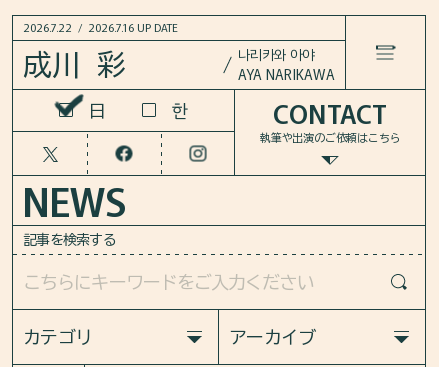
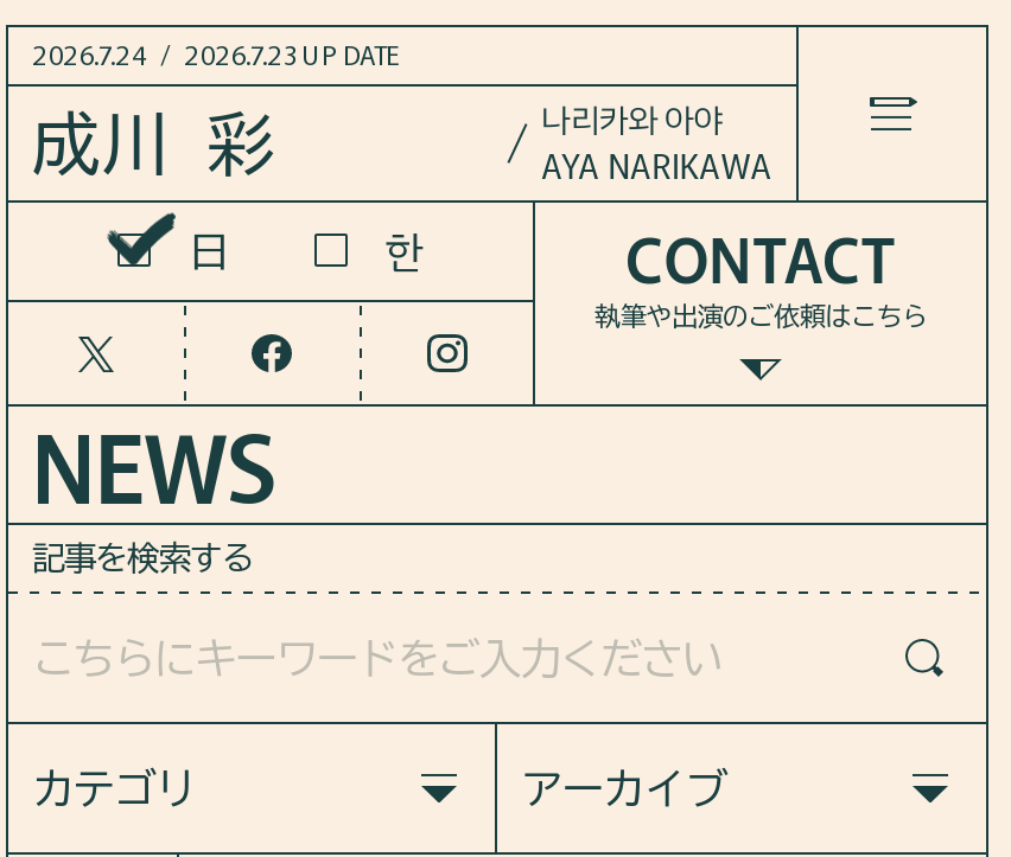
- 2026.7.22 / 2026.7.16 UP DATE
+ 2026.7.24 / 2026.7.23 UP DATE
